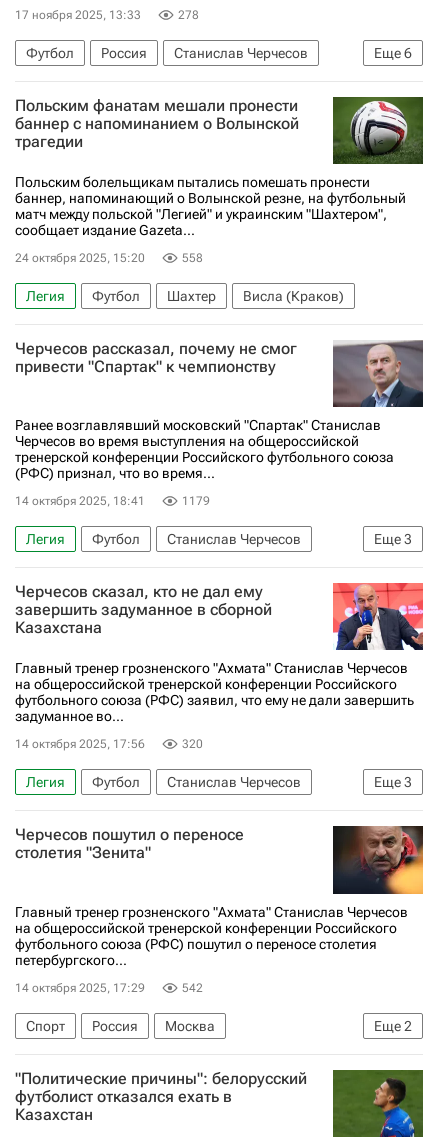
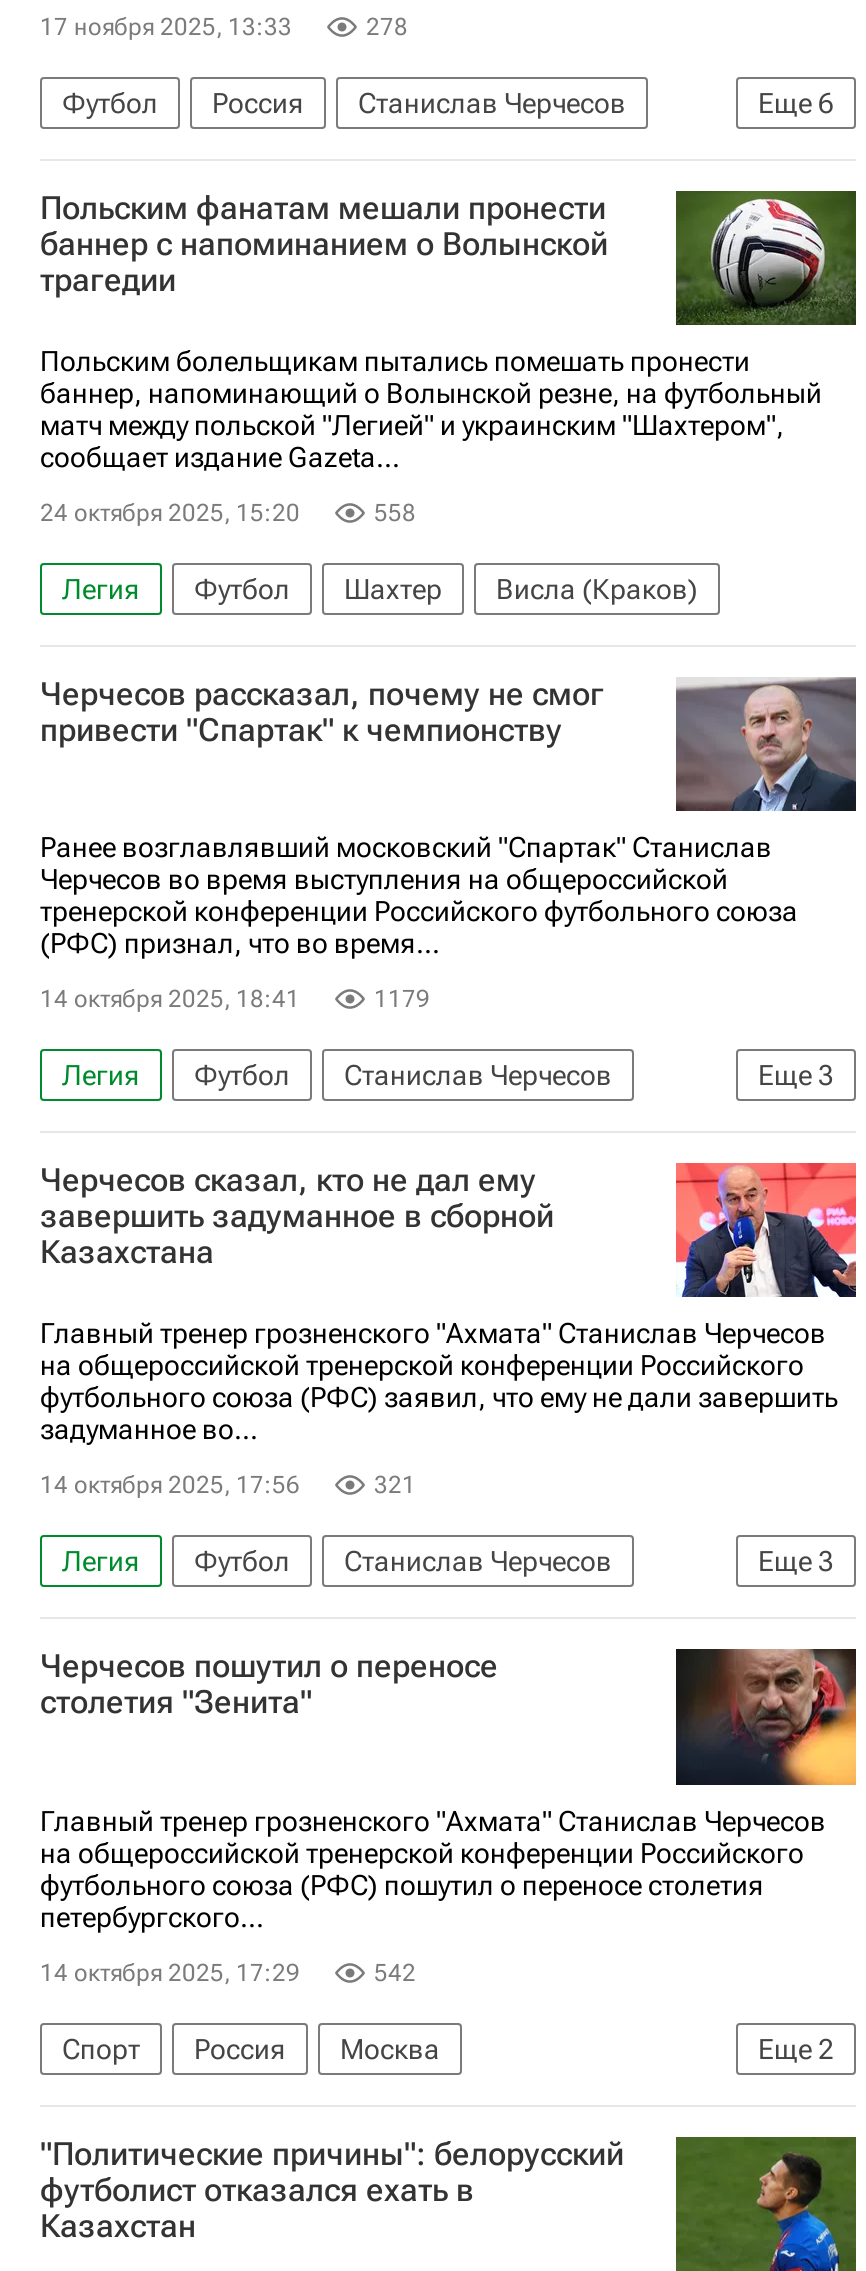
- 320
+ 321
